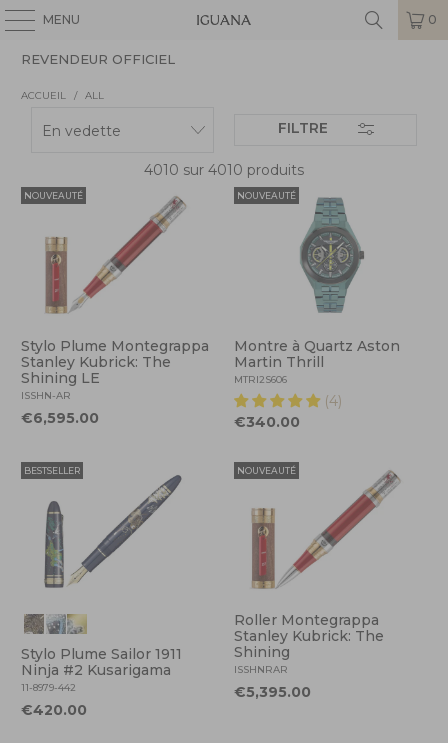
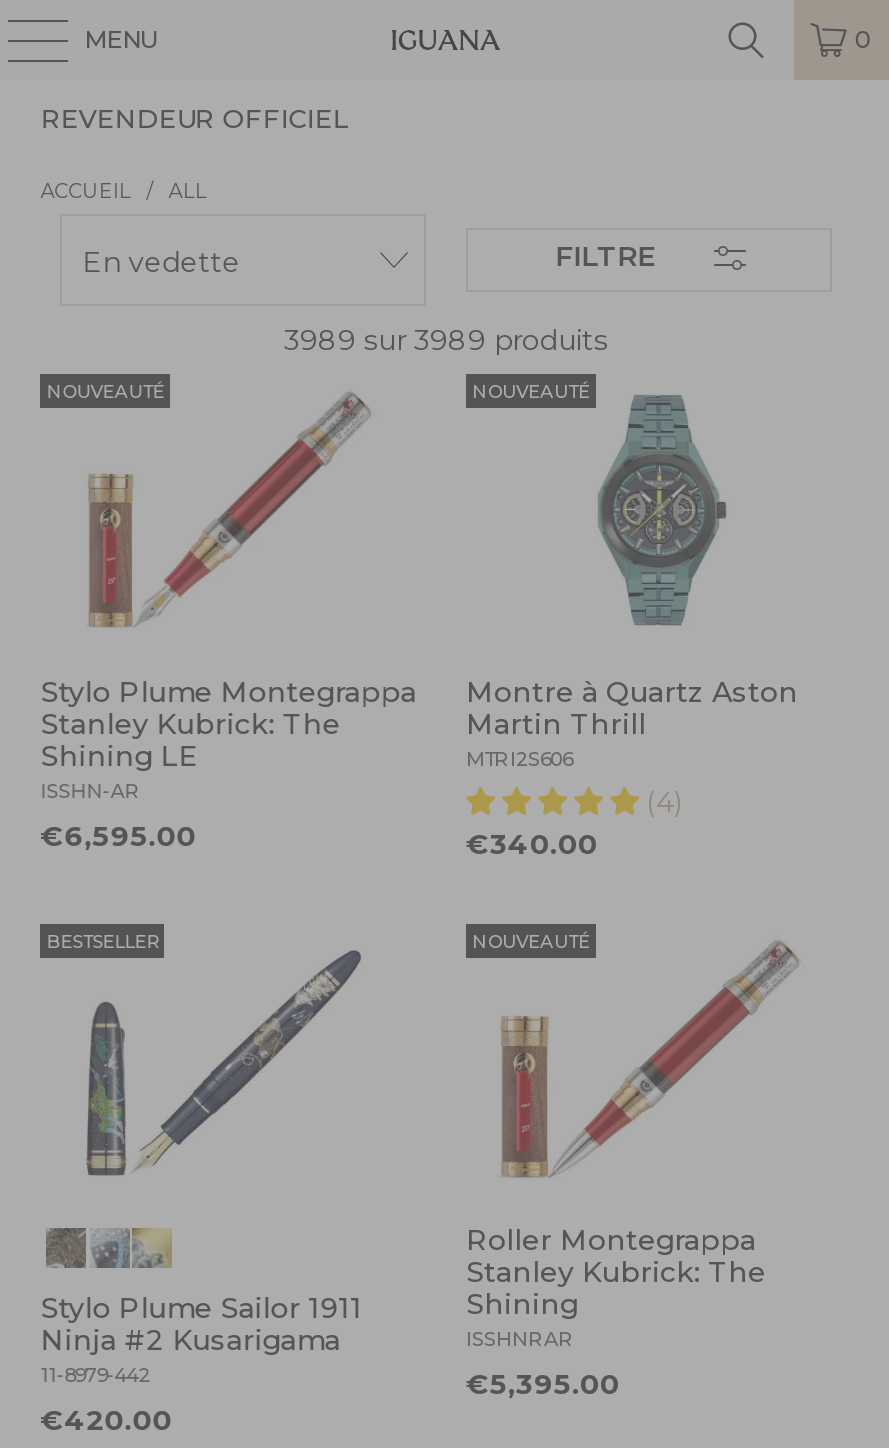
- 4010 sur 4010 produits
+ 3989 sur 3989 produits
